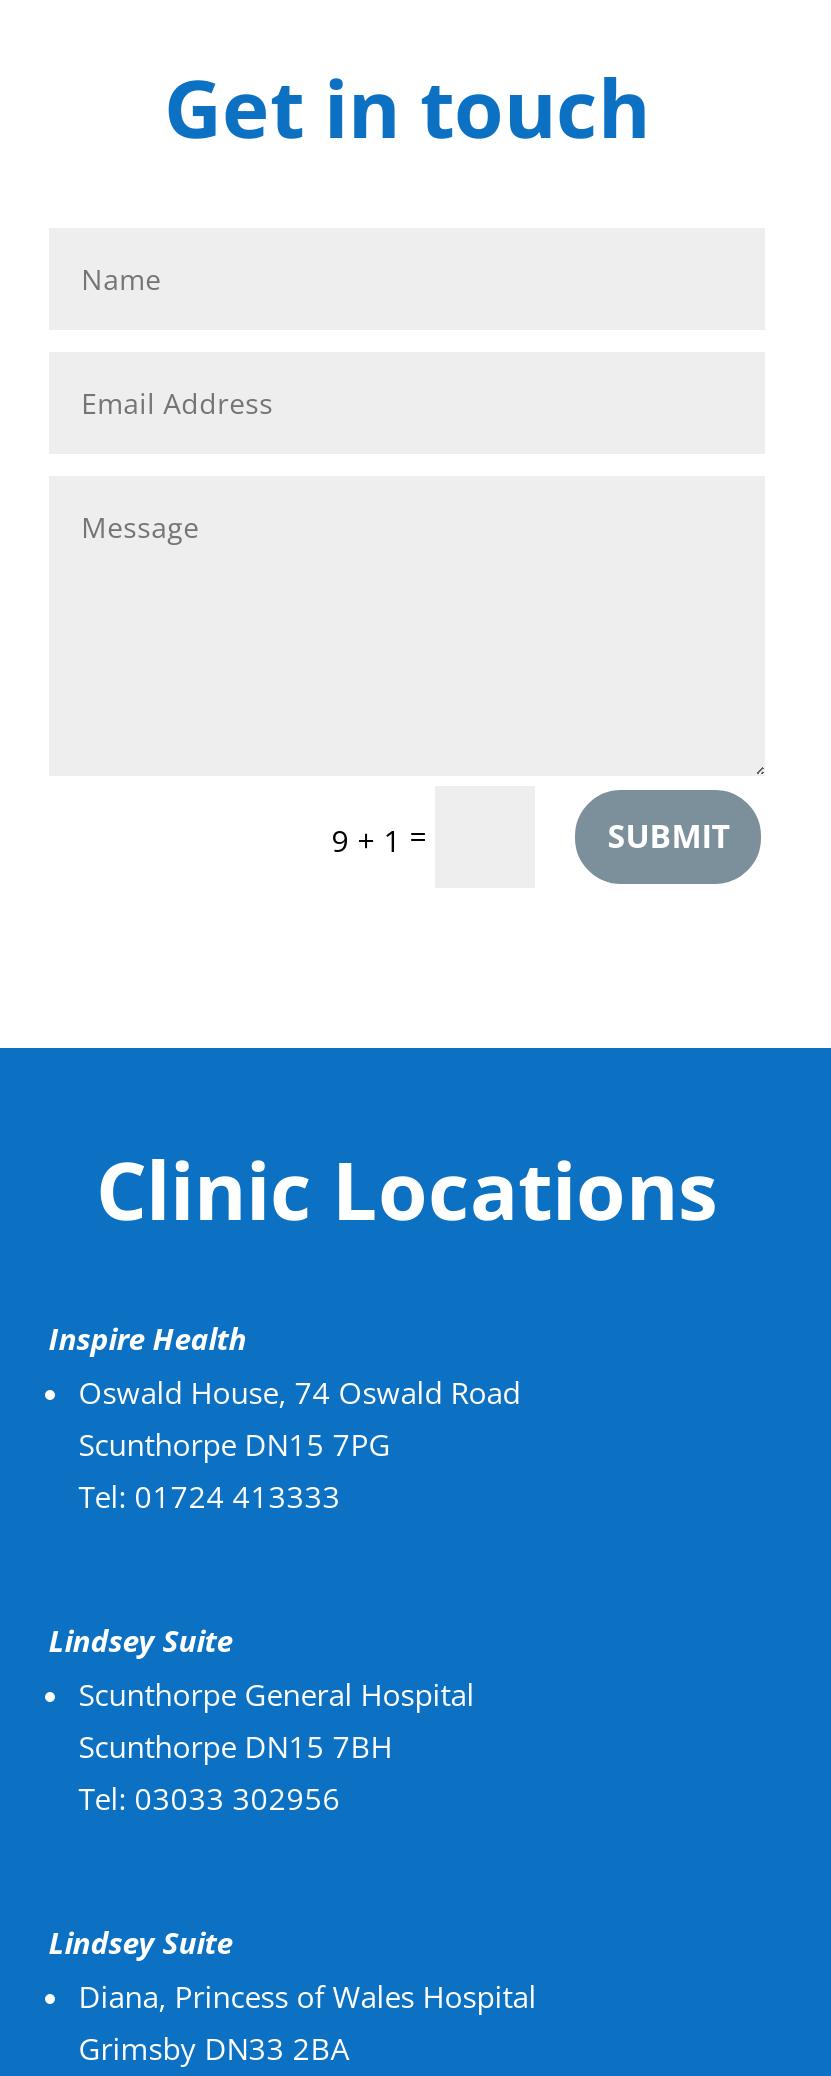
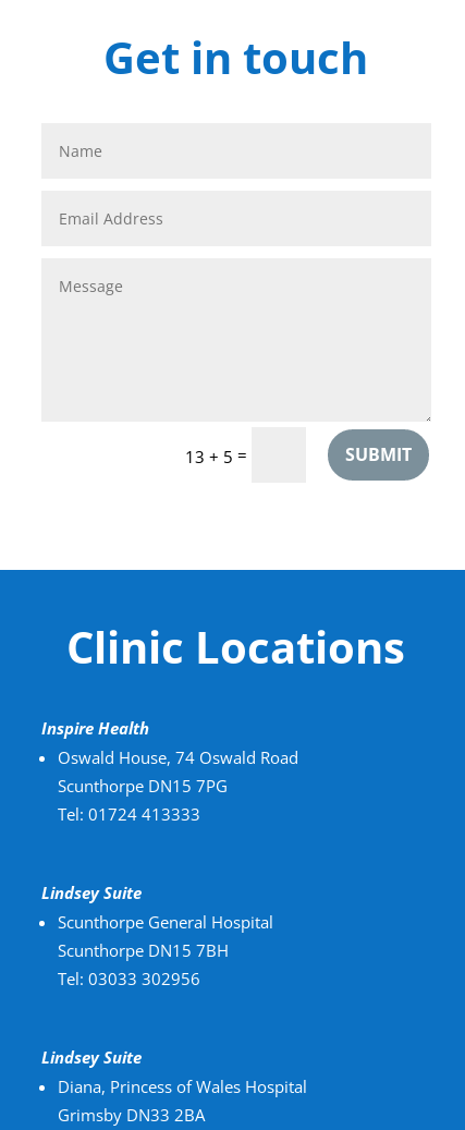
- 9 + 1 =
+ 13 + 5 =
